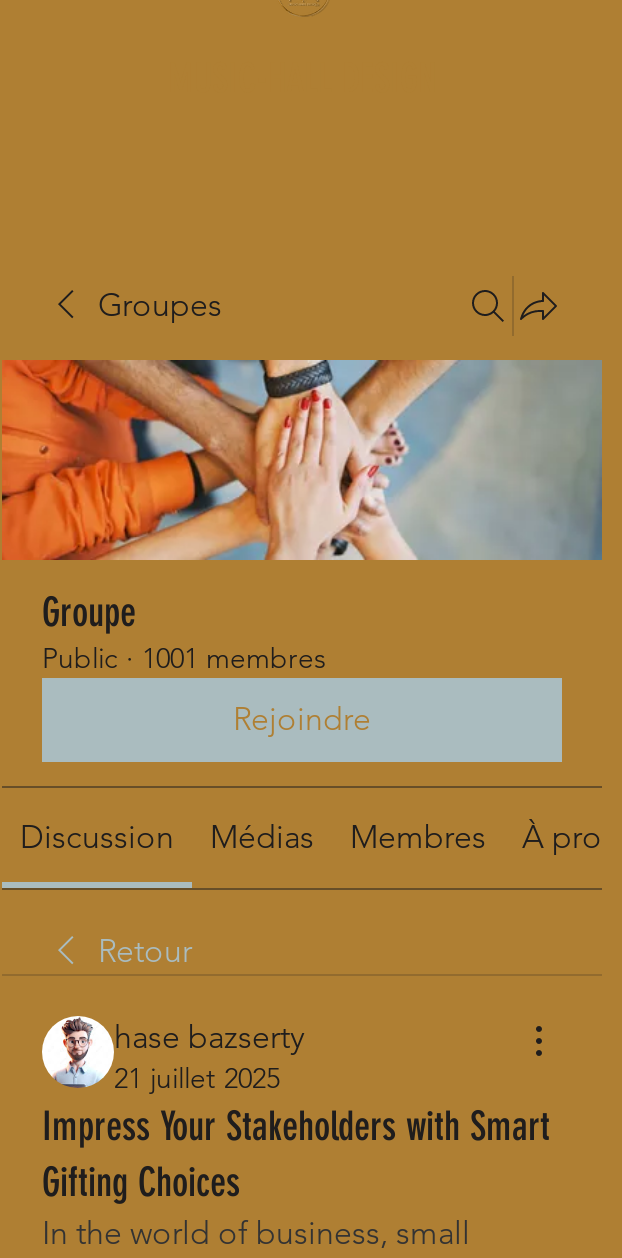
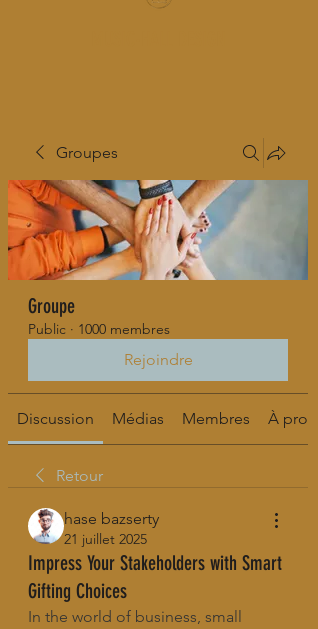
- Public · 1001 membres
+ Public · 1000 membres
